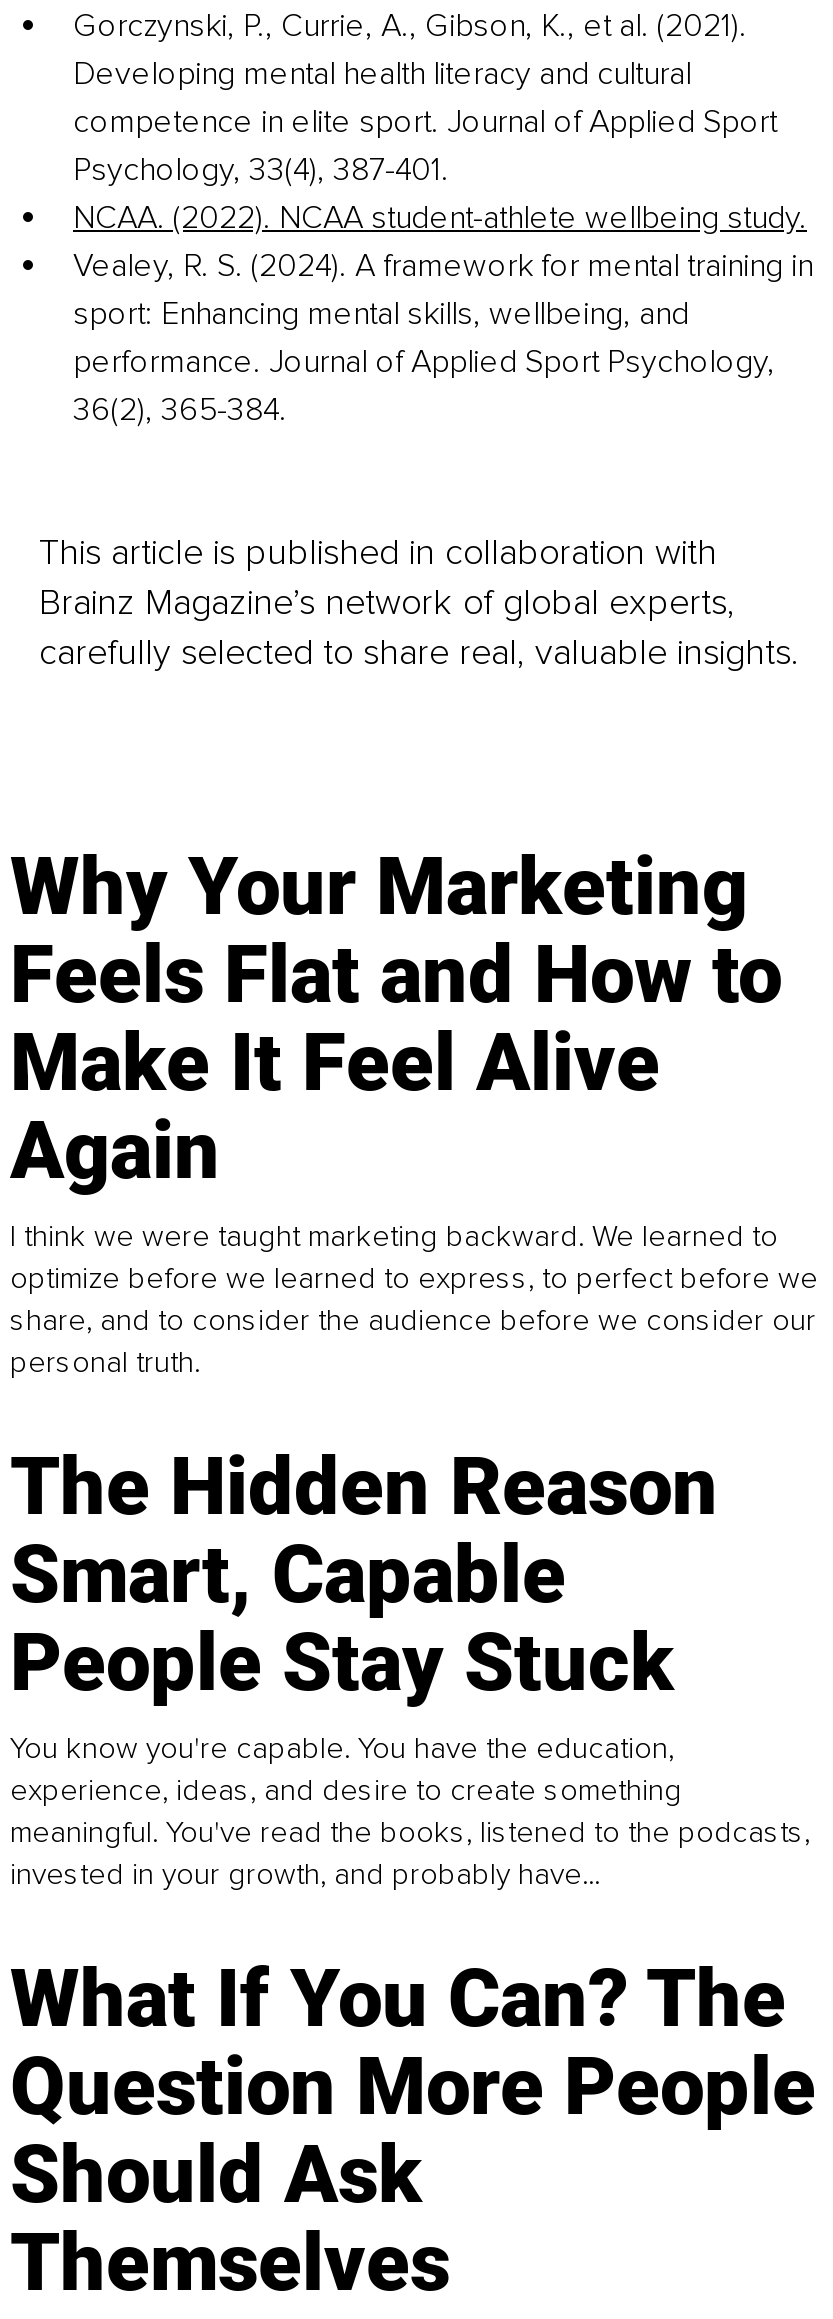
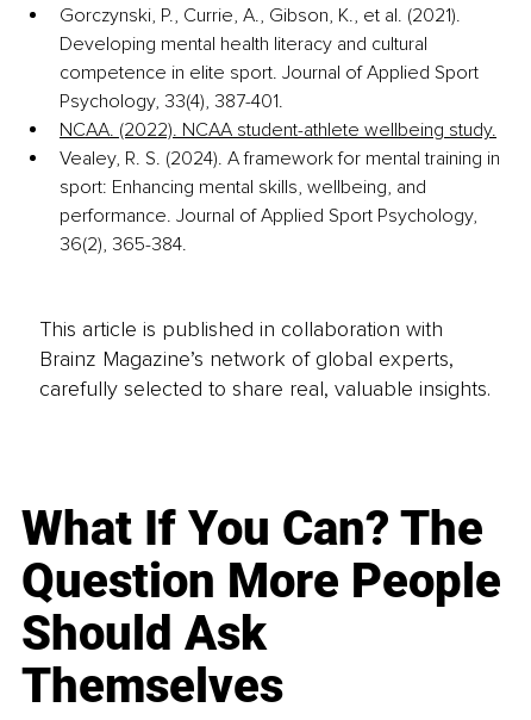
- Why Your Marketing
- Feels Flat and How to
- Make It Feel Alive
- Again
- I think we were taught marketing backward. We learned to
- optimize before we learned to express, to perfect before we
- share, and to consider the audience before we consider our
- personal truth.
- The Hidden Reason
- Smart, Capable
- People Stay Stuck
- You know you're capable. You have the education,
- experience, ideas, and desire to create something
- meaningful. You've read the books, listened to the podcasts,
- invested in your growth, and probably have...
